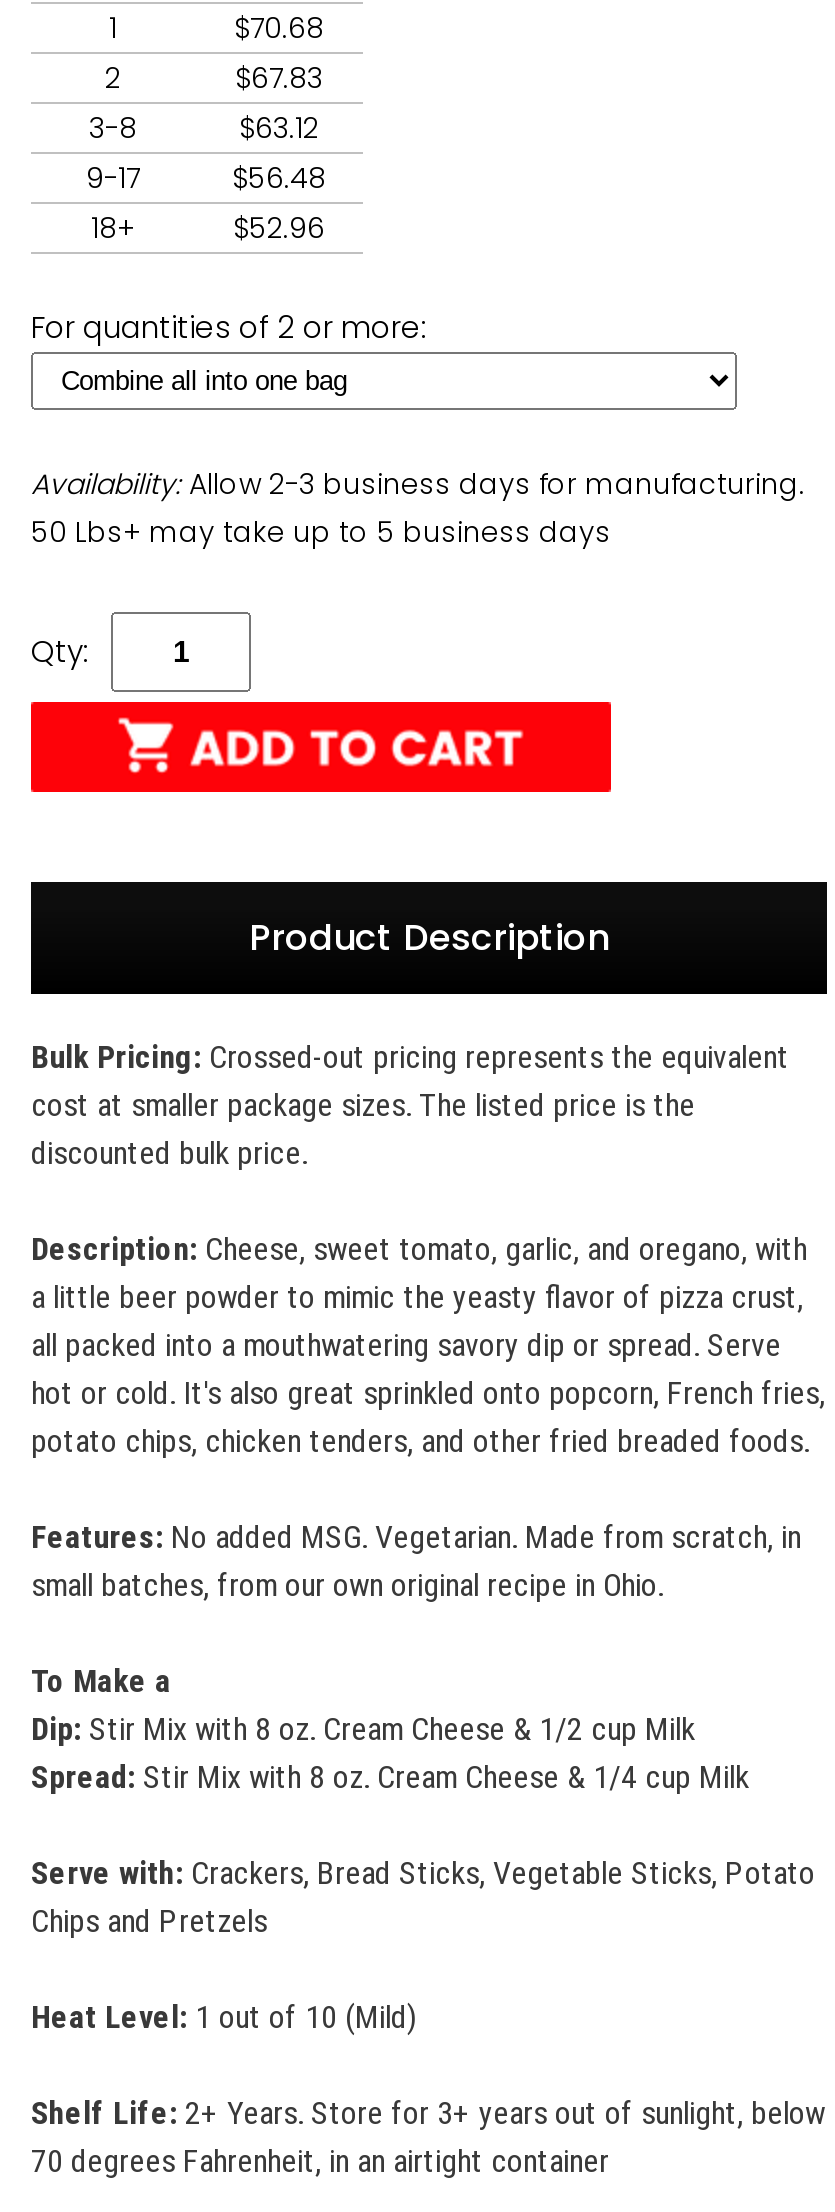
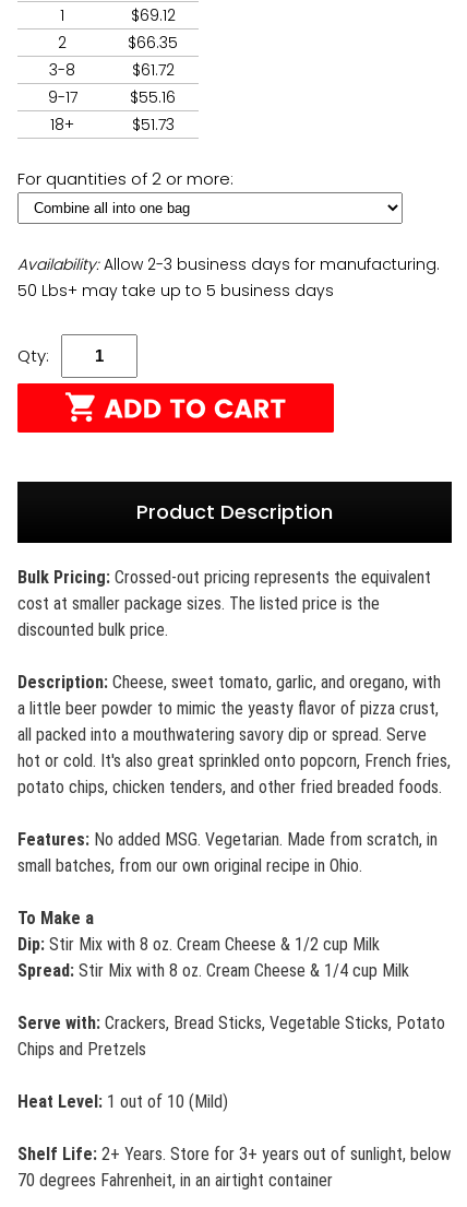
- $70.68
+ $69.12

- $67.83
+ $66.35

- $63.12
+ $61.72

- $56.48
+ $55.16

- $52.96
+ $51.73
